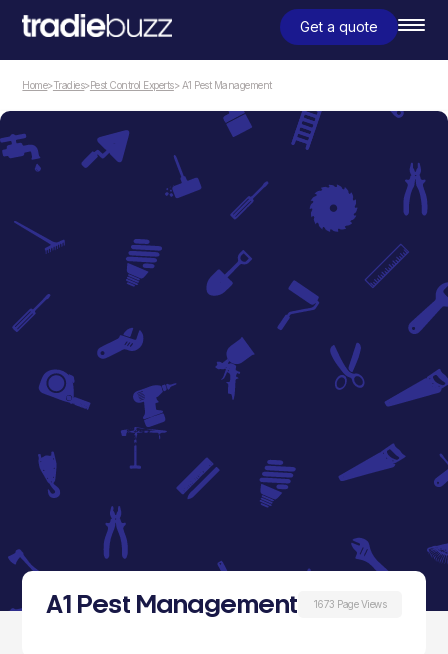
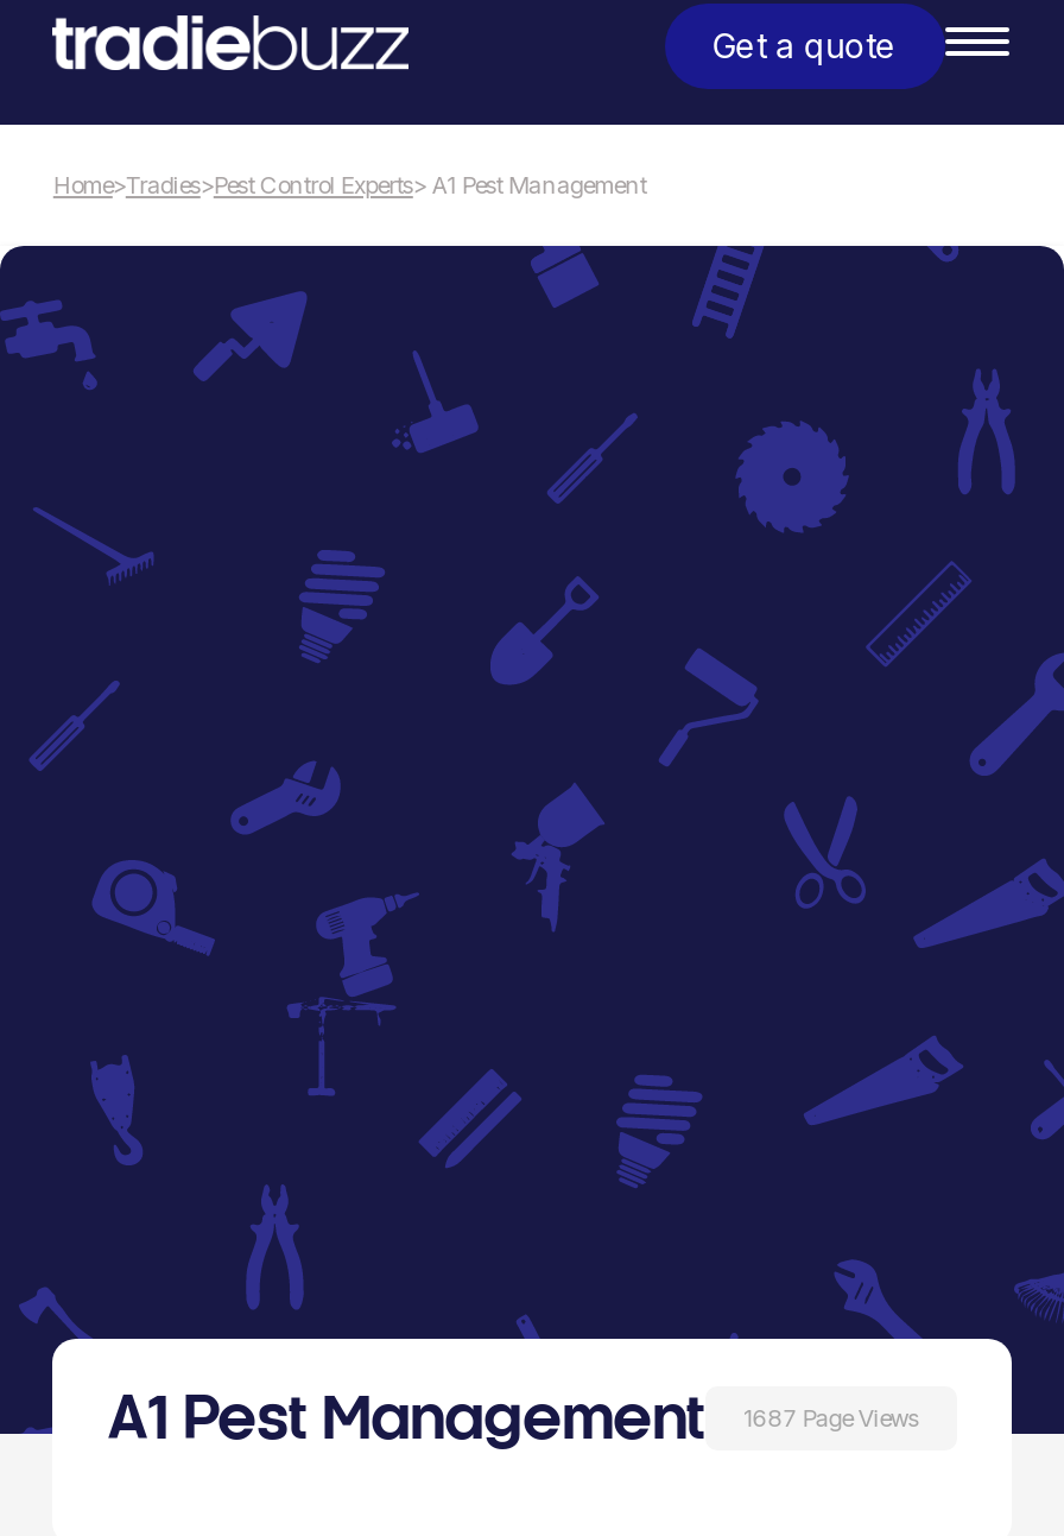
- A1 Pest Management 1673 Page Views
+ A1 Pest Management 1687 Page Views
